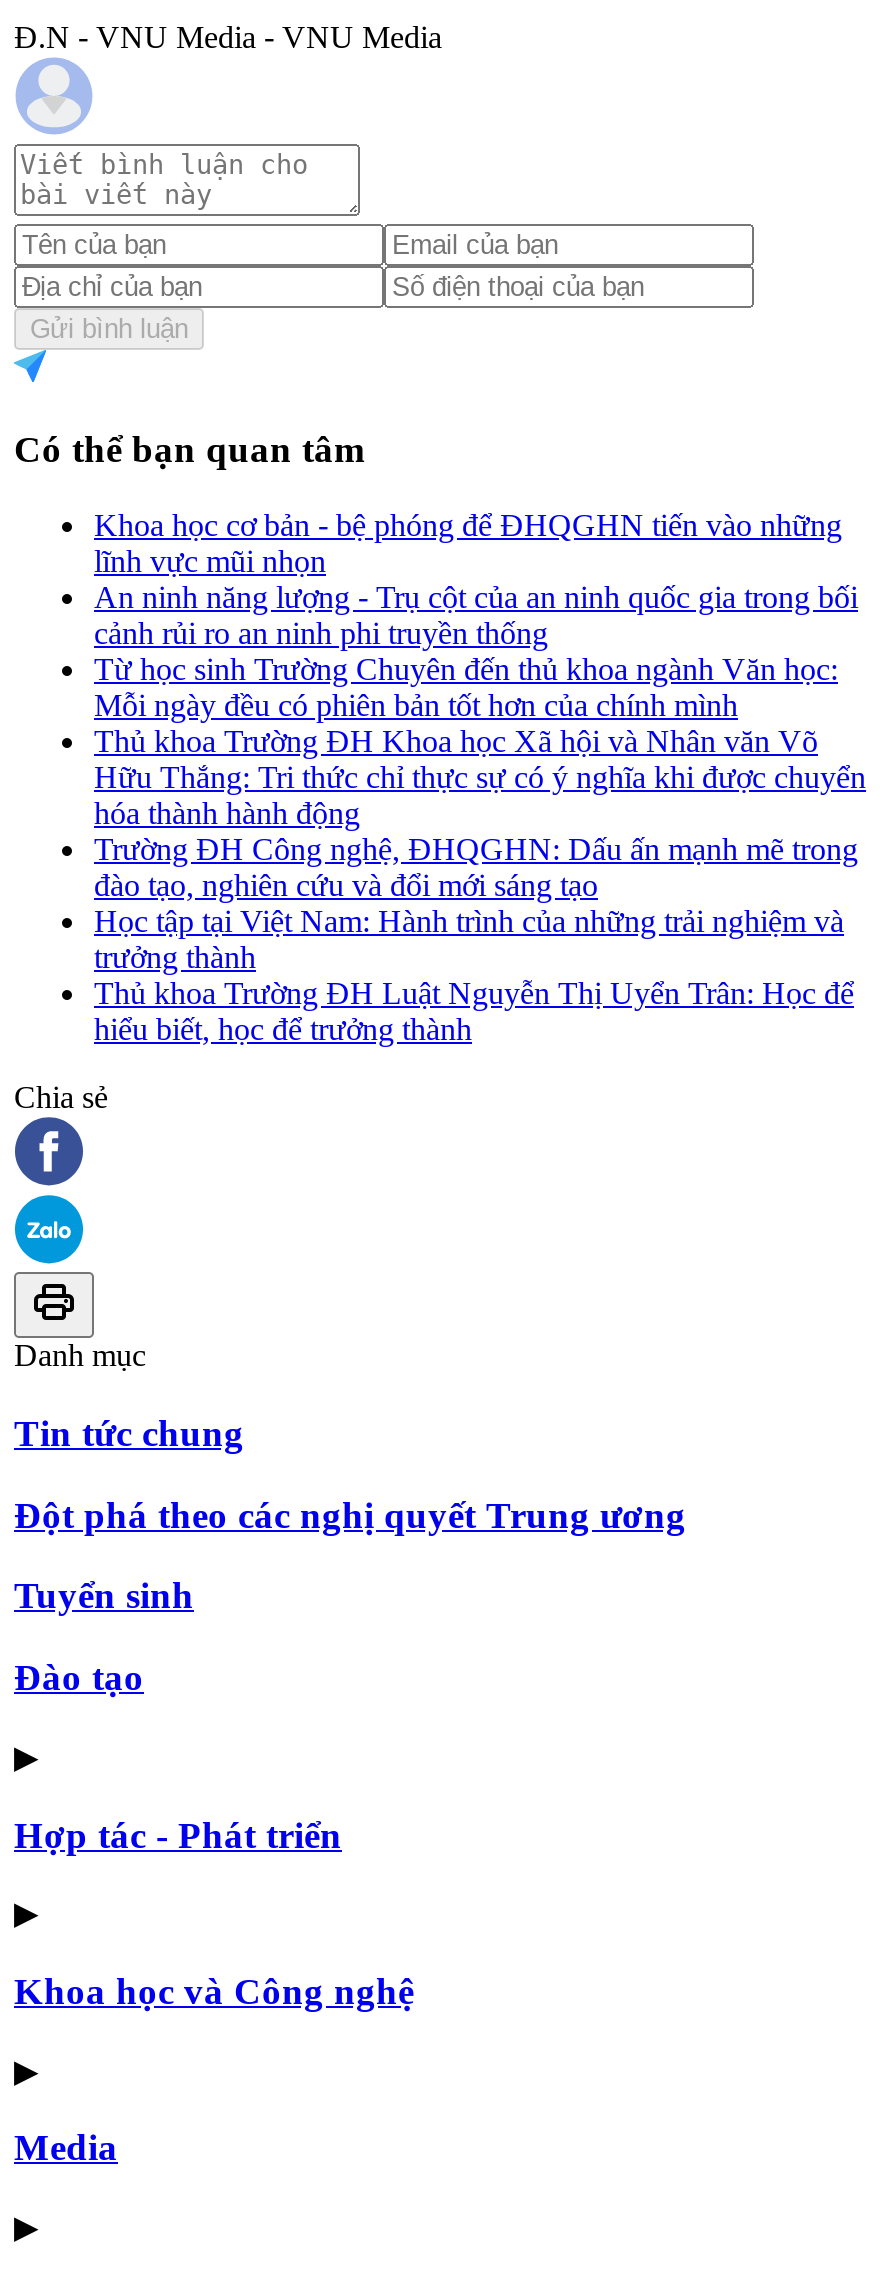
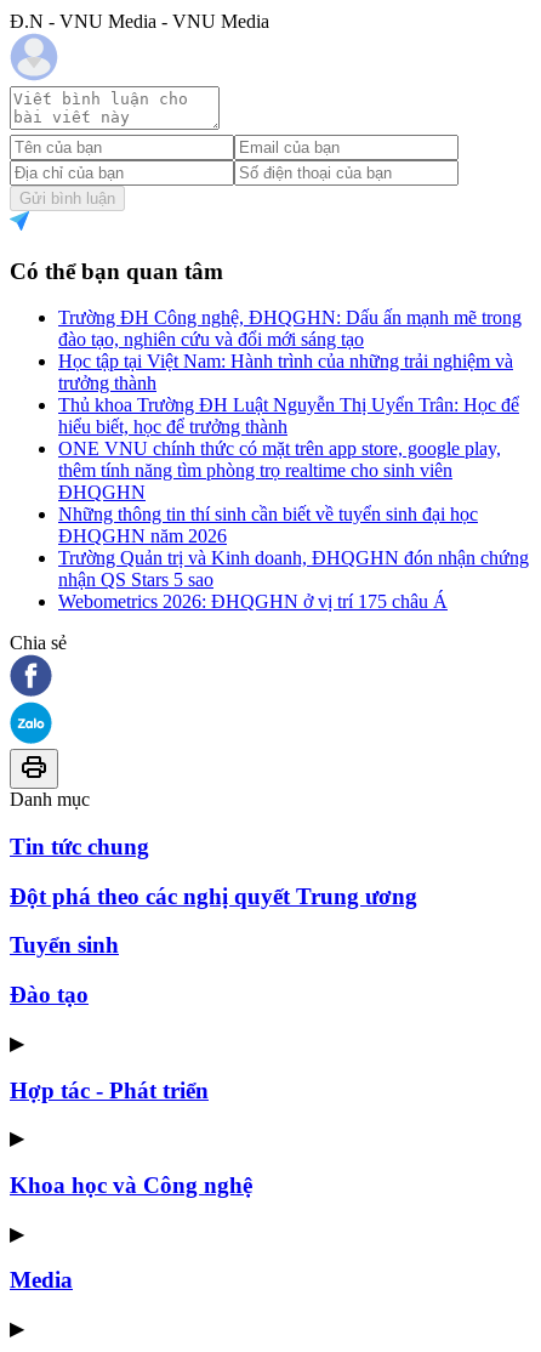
- Khoa học cơ bản - bệ phóng để ĐHQGHN tiến vào những
- lĩnh vực mũi nhọn
- An ninh năng lượng - Trụ cột của an ninh quốc gia trong bối
- cảnh rủi ro an ninh phi truyền thống
- Từ học sinh Trường Chuyên đến thủ khoa ngành Văn học:
- Mỗi ngày đều có phiên bản tốt hơn của chính mình
- Thủ khoa Trường ĐH Khoa học Xã hội và Nhân văn Võ
- Hữu Thắng: Tri thức chỉ thực sự có ý nghĩa khi được chuyển
- hóa thành hành động

moved up: Trường ĐH Công nghệ, ĐHQGHN: Dấu ấn mạnh mẽ trong | đào tạo, nghiên cứu và đổi mới sáng tạo | Học tập tại Việt Nam: Hành trình của những trải nghiệm và | trưởng thành | Thủ khoa Trường ĐH Luật Nguyễn Thị Uyển Trân: Học để | hiểu biết, học để trưởng thành

+ ONE VNU chính thức có mặt trên app store, google play,
+ thêm tính năng tìm phòng trọ realtime cho sinh viên
+ ĐHQGHN
+ Những thông tin thí sinh cần biết về tuyển sinh đại học
+ ĐHQGHN năm 2026
+ Trường Quản trị và Kinh doanh, ĐHQGHN đón nhận chứng
+ nhận QS Stars 5 sao
+ Webometrics 2026: ĐHQGHN ở vị trí 175 châu Á
